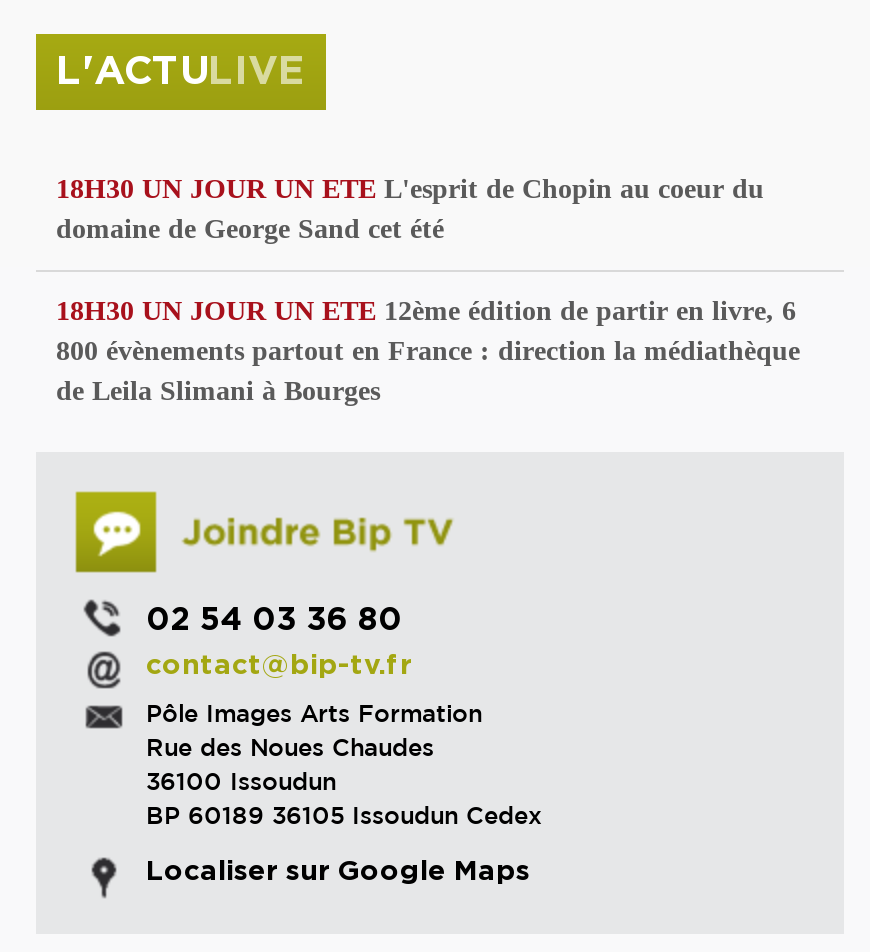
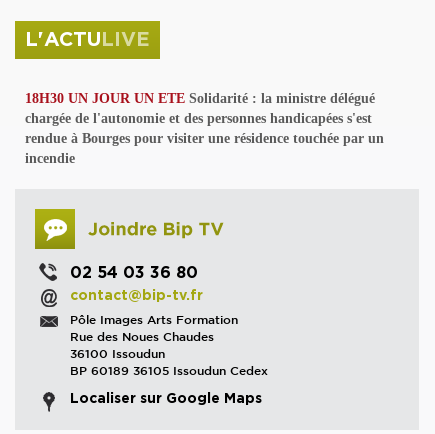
- 18H30 UN JOUR UN ETE L'esprit de Chopin au coeur du
- domaine de George Sand cet été
- 18H30 UN JOUR UN ETE 12ème édition de partir en livre, 6
- 800 évènements partout en France : direction la médiathèque
- de Leila Slimani à Bourges
+ 18H30 UN JOUR UN ETE Solidarité : la ministre délégué
+ chargée de l'autonomie et des personnes handicapées s'est
+ rendue à Bourges pour visiter une résidence touchée par un
+ incendie
